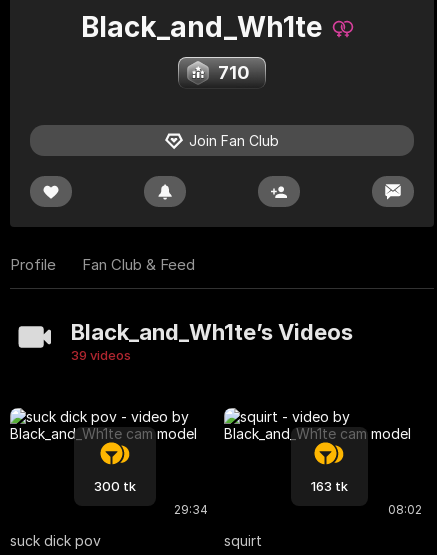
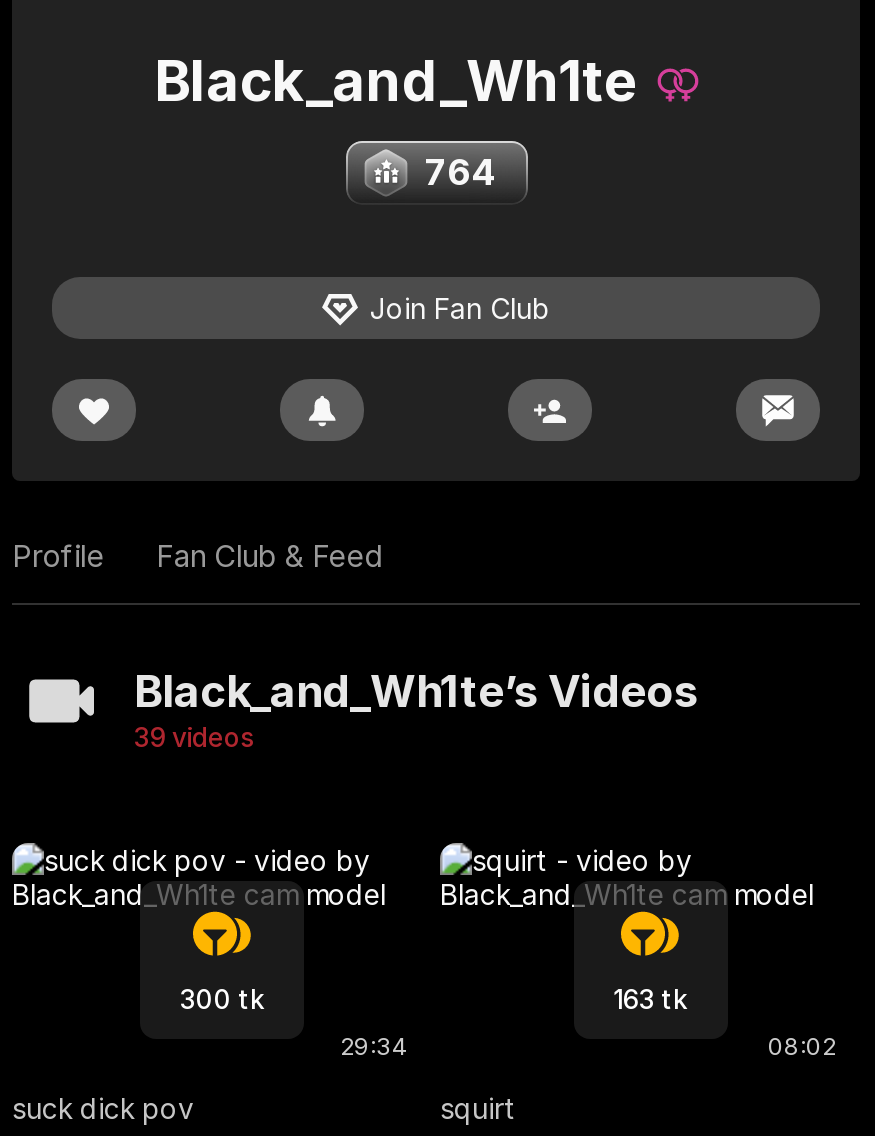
- 710
+ 764
